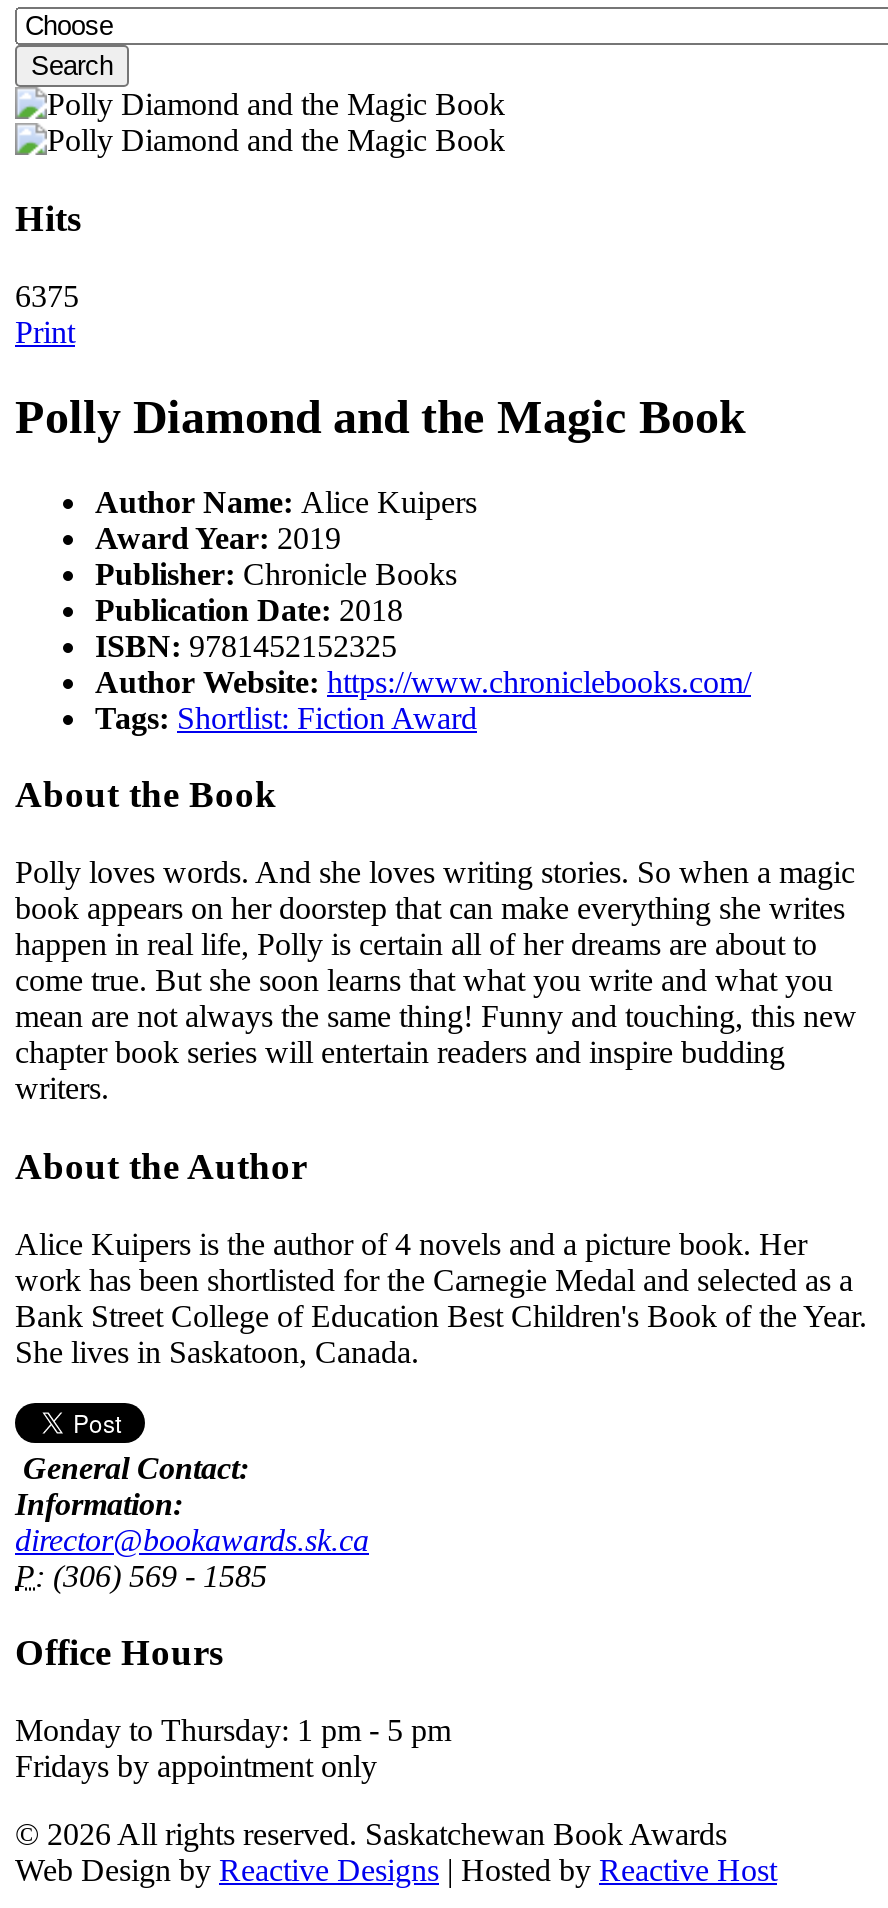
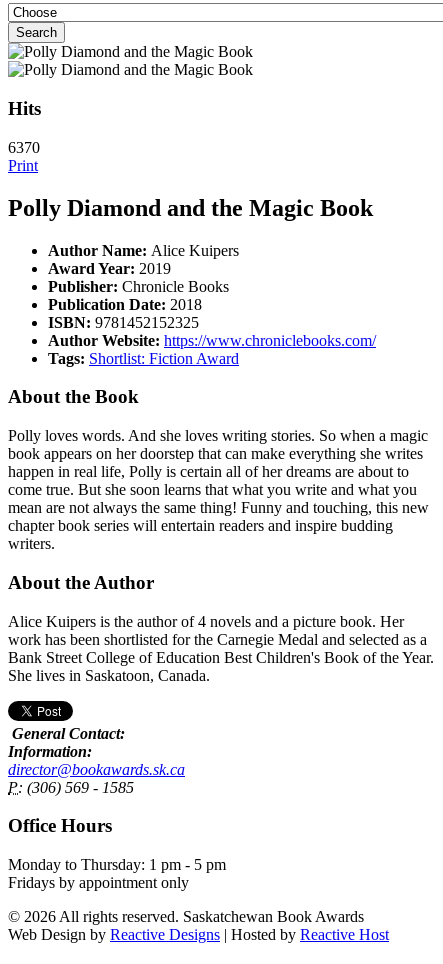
- 6375
+ 6370
